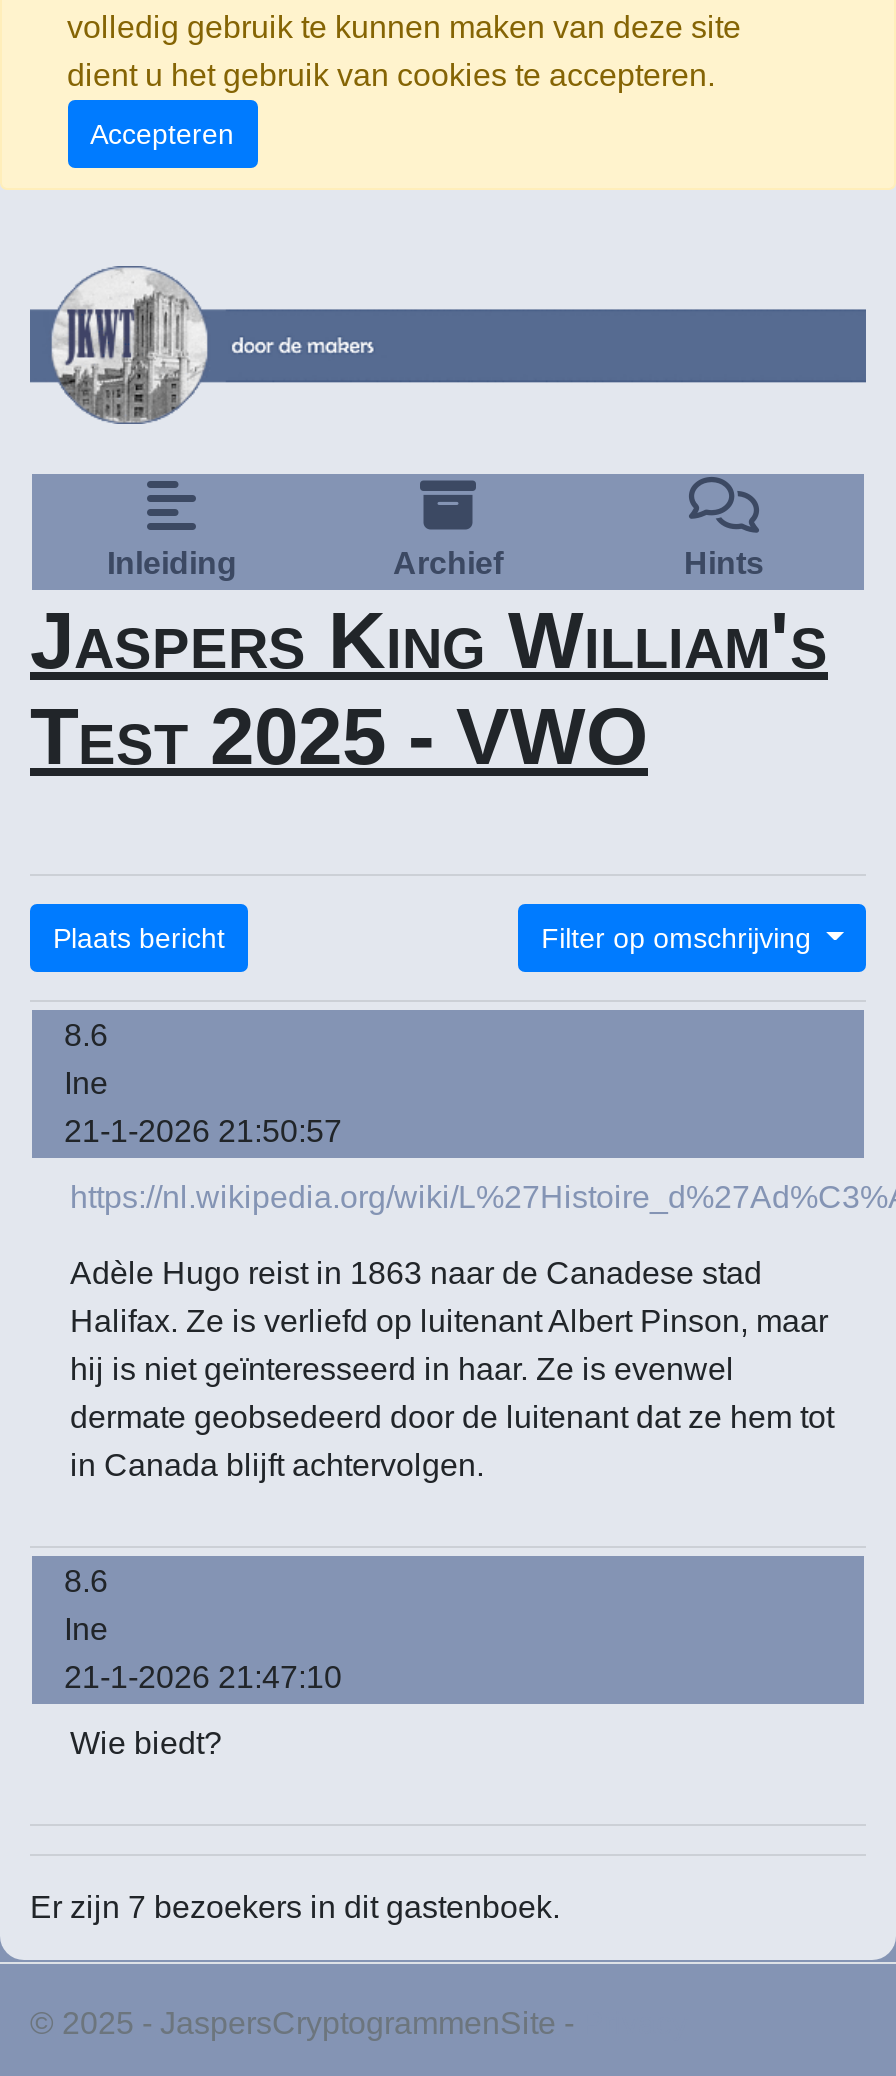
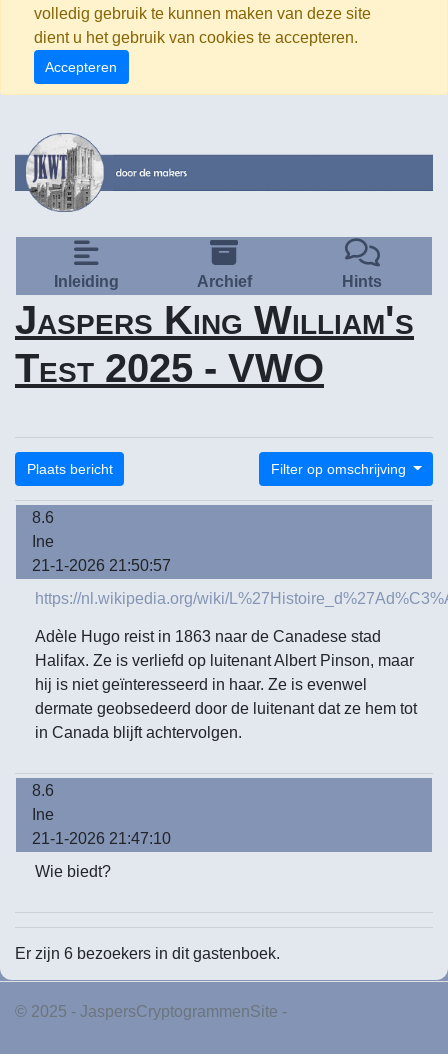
- Er zijn 7 bezoekers in dit gastenboek.
+ Er zijn 6 bezoekers in dit gastenboek.
